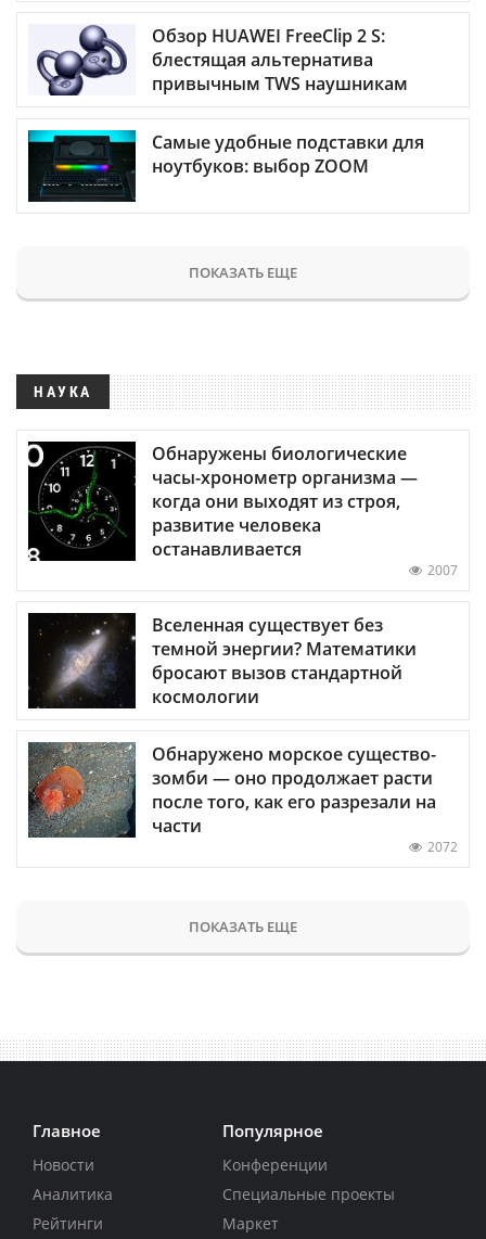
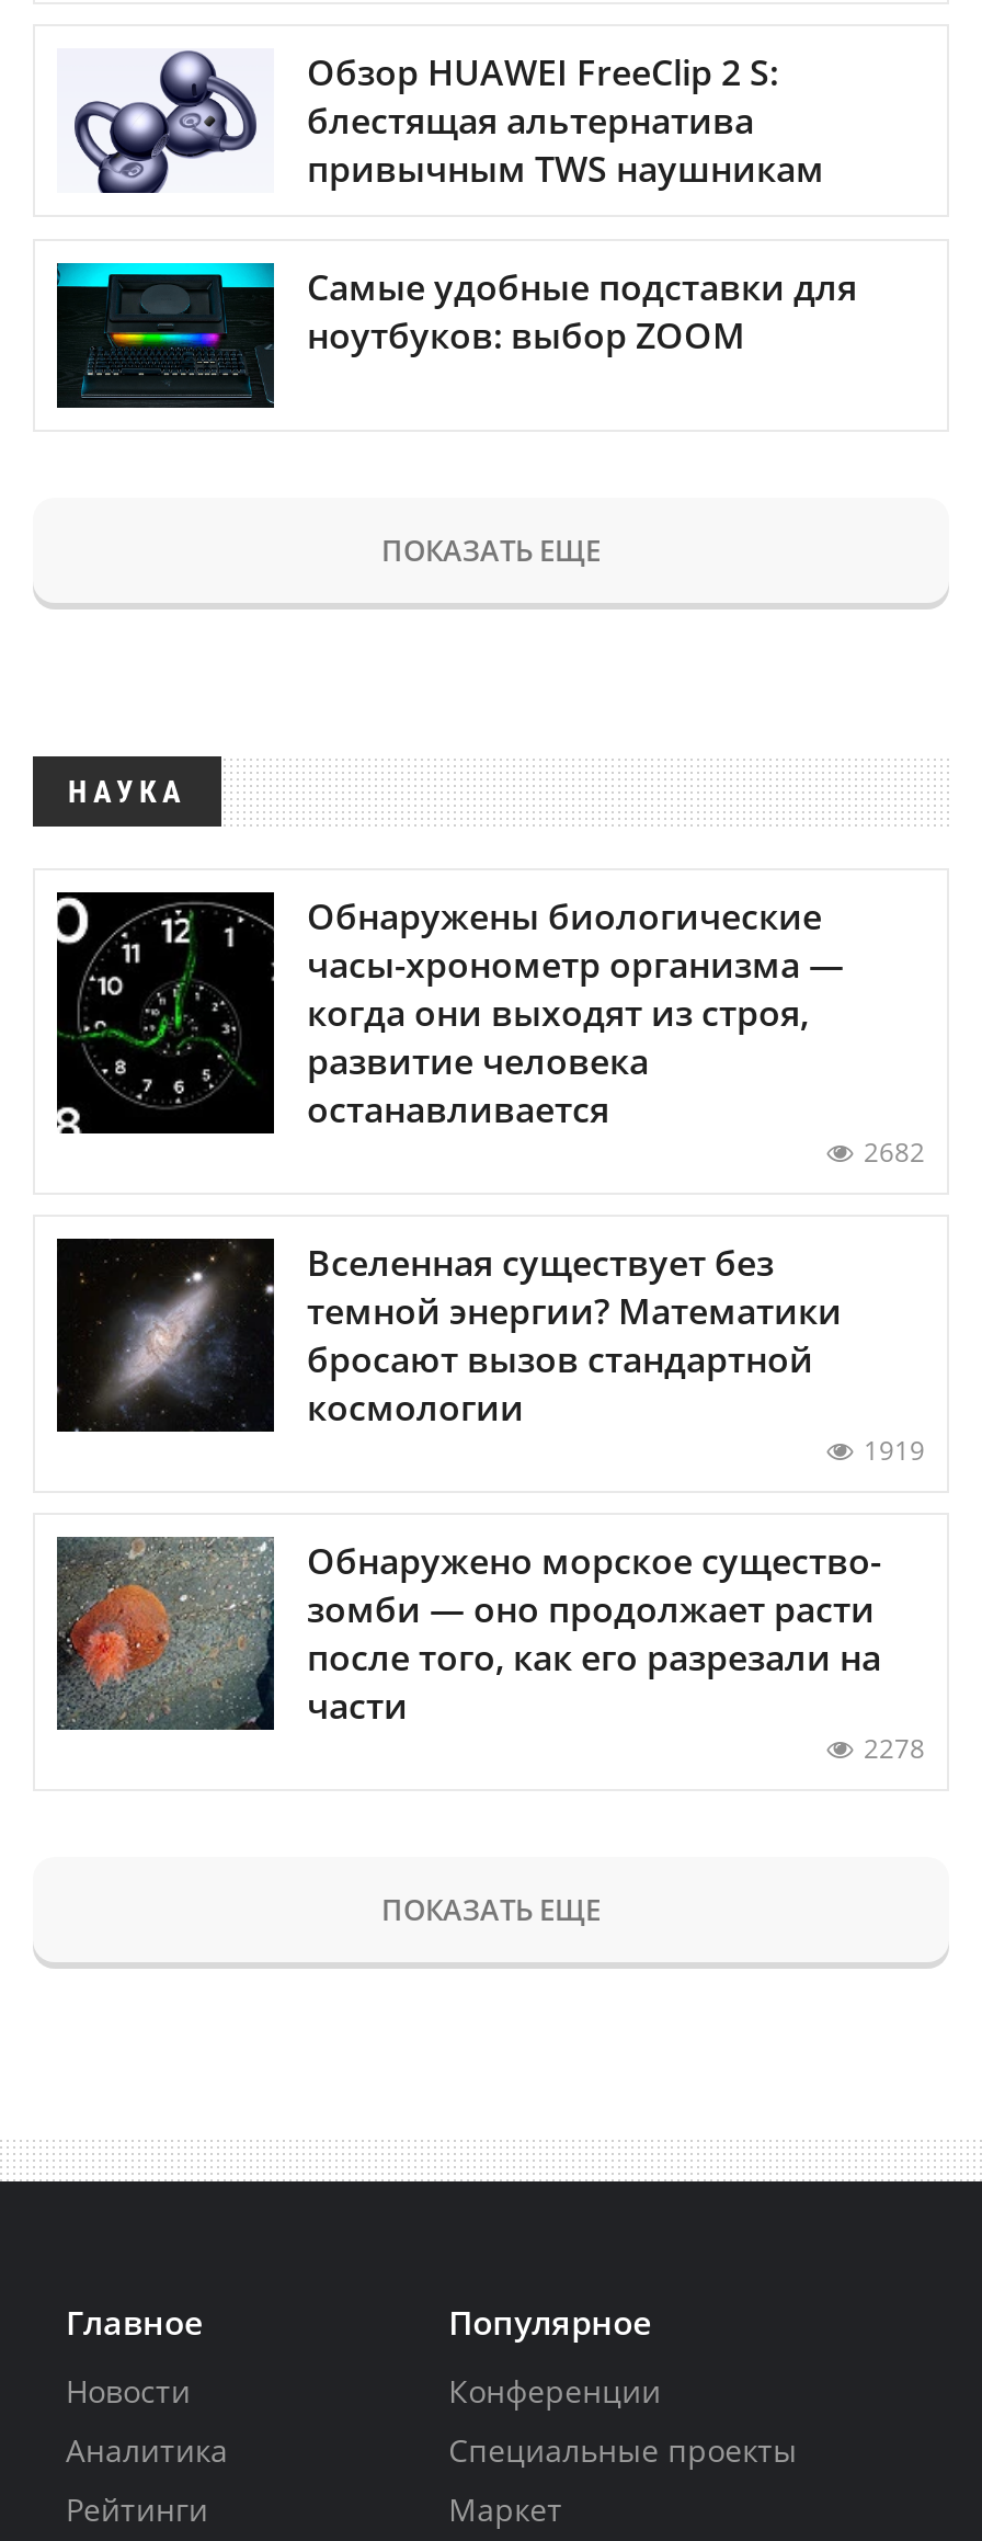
- 2007
+ 2682

+ 1919

- 2072
+ 2278
